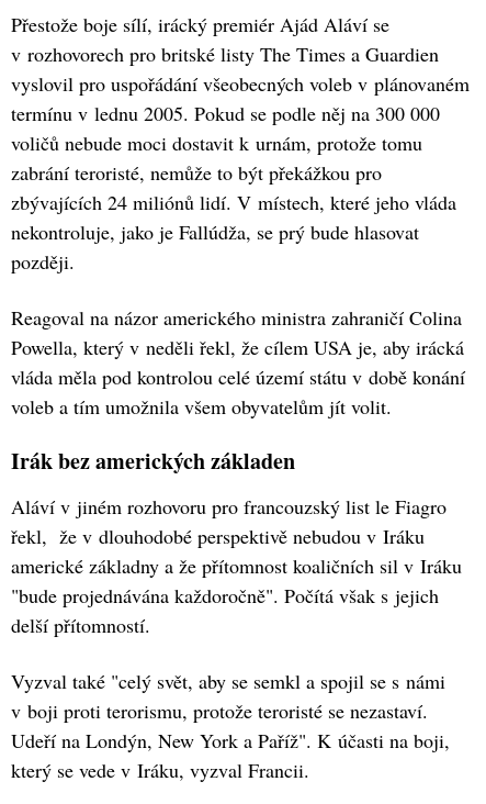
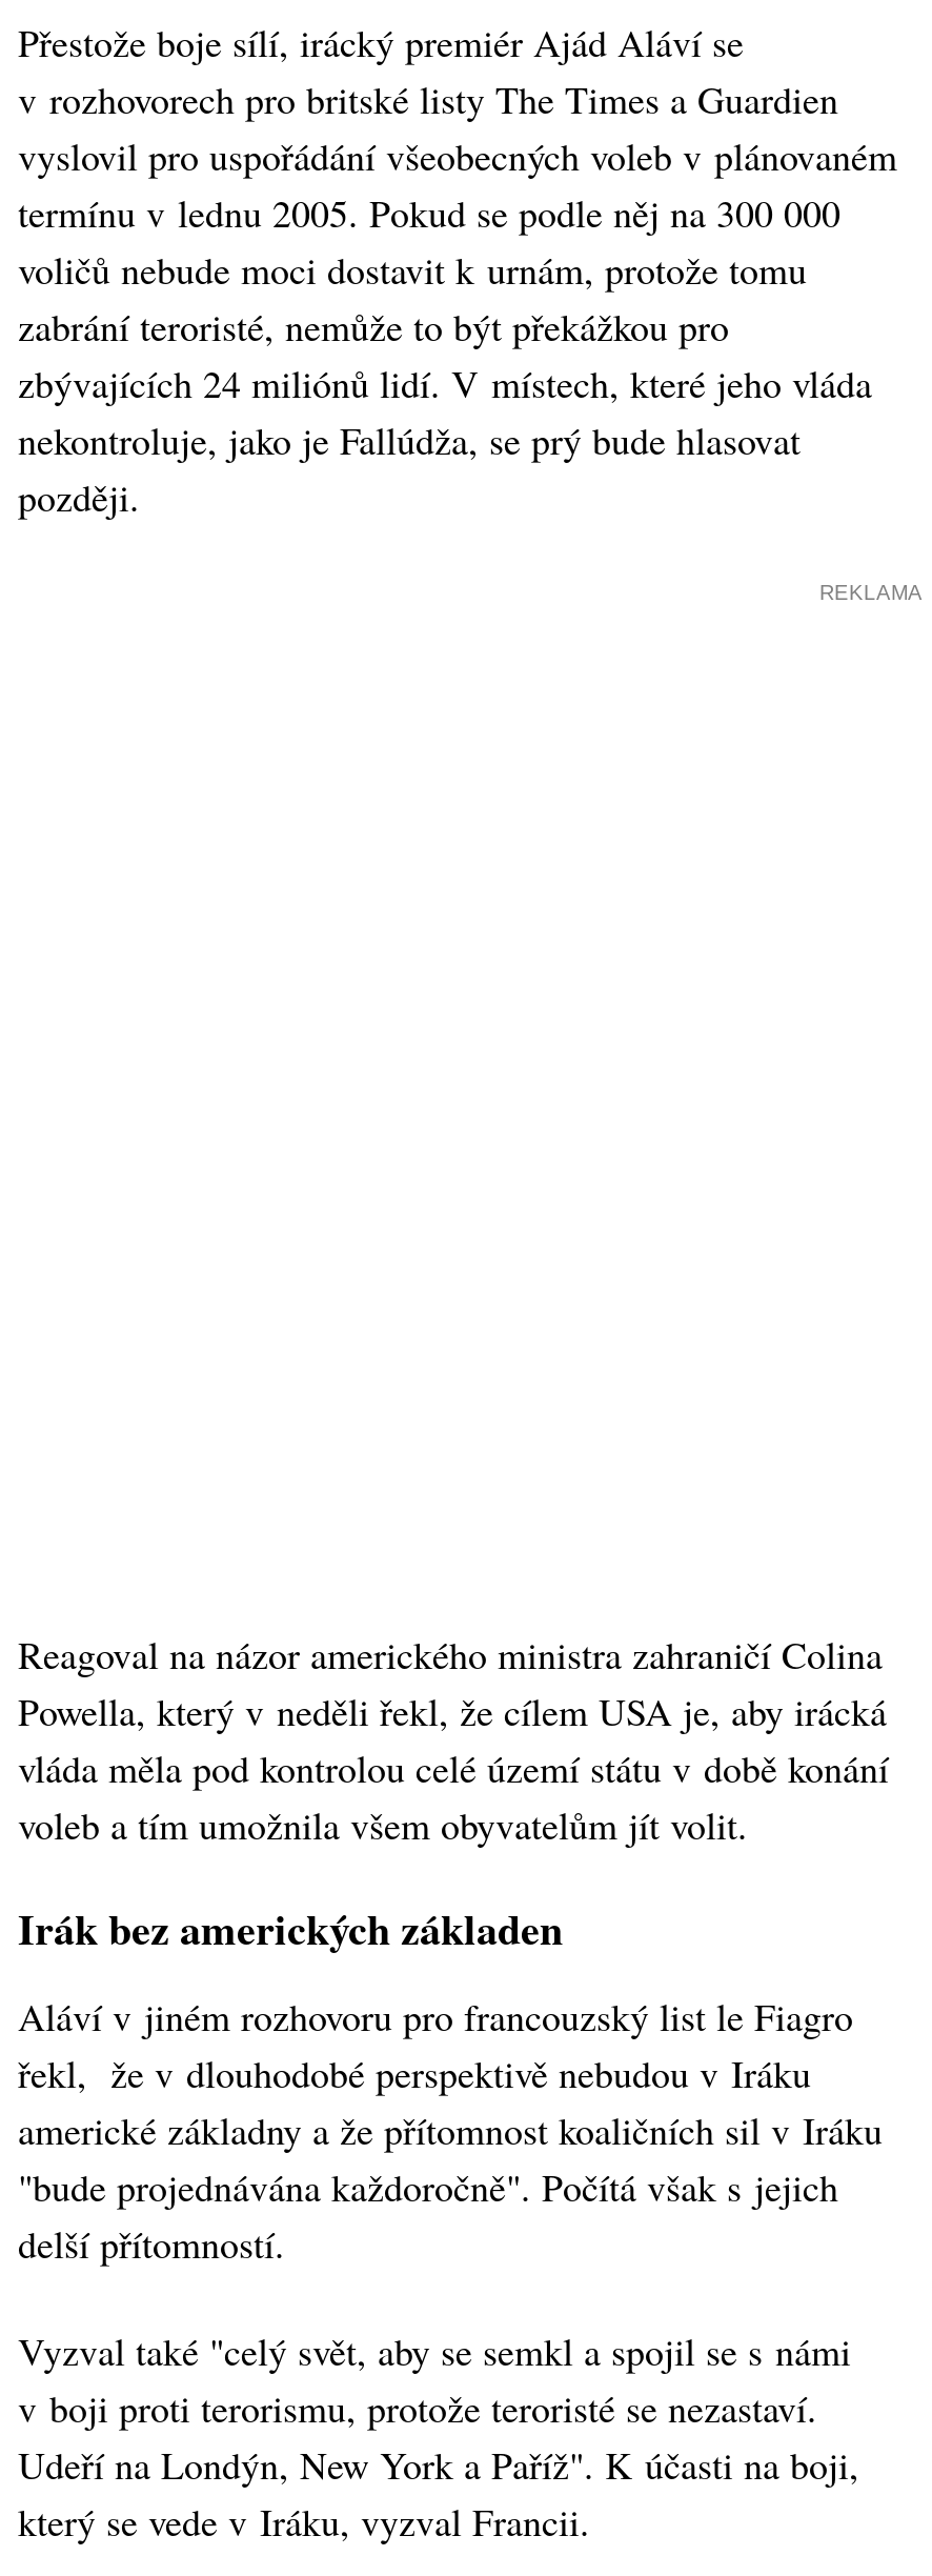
+ REKLAMA
